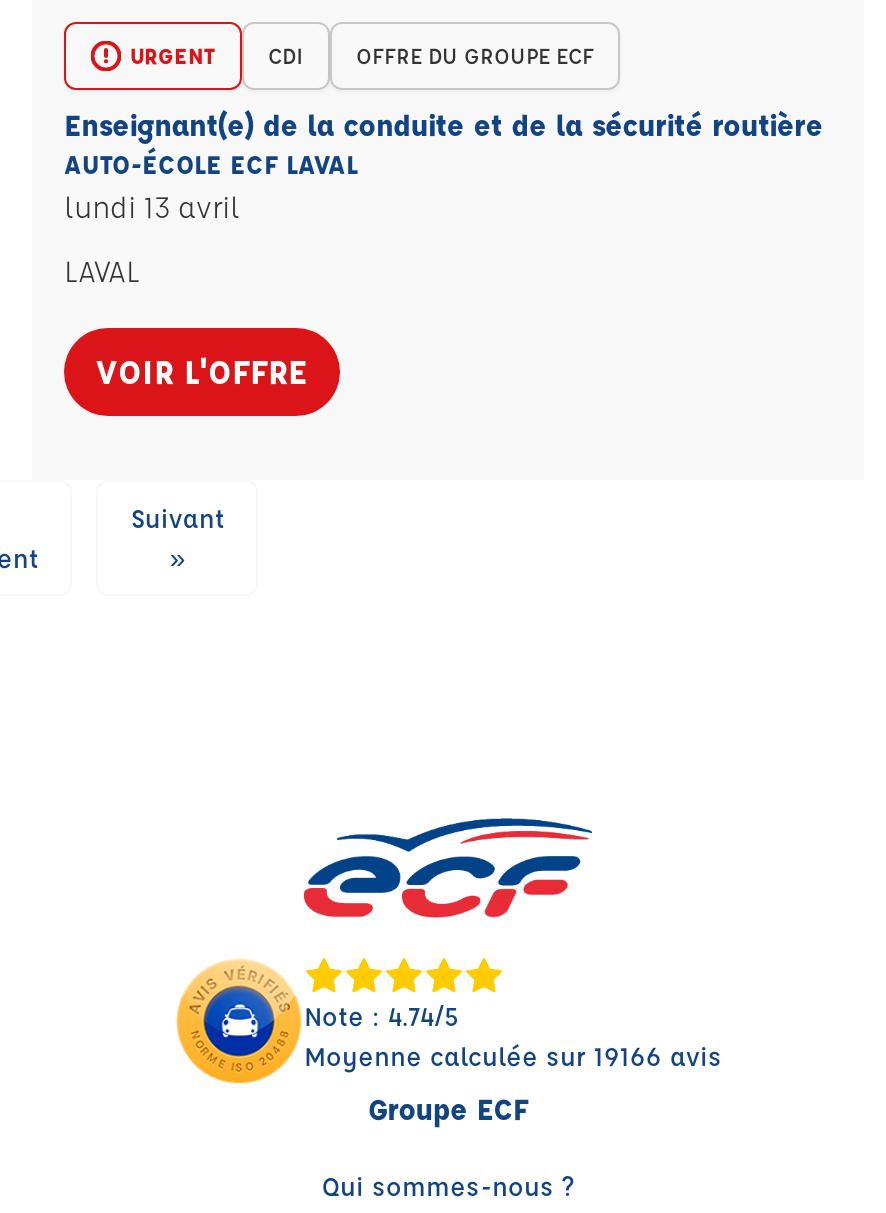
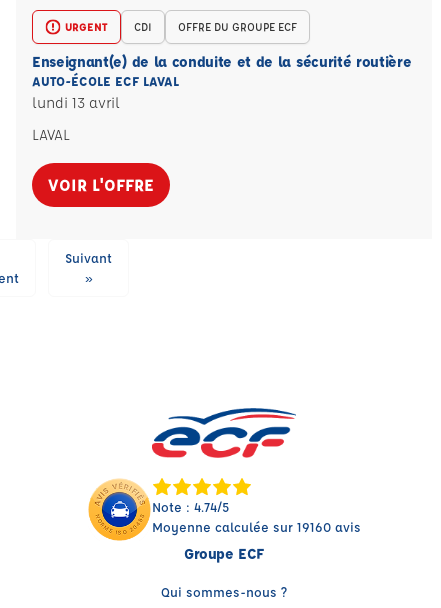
- Moyenne calculée sur 19166 avis
+ Moyenne calculée sur 19160 avis
